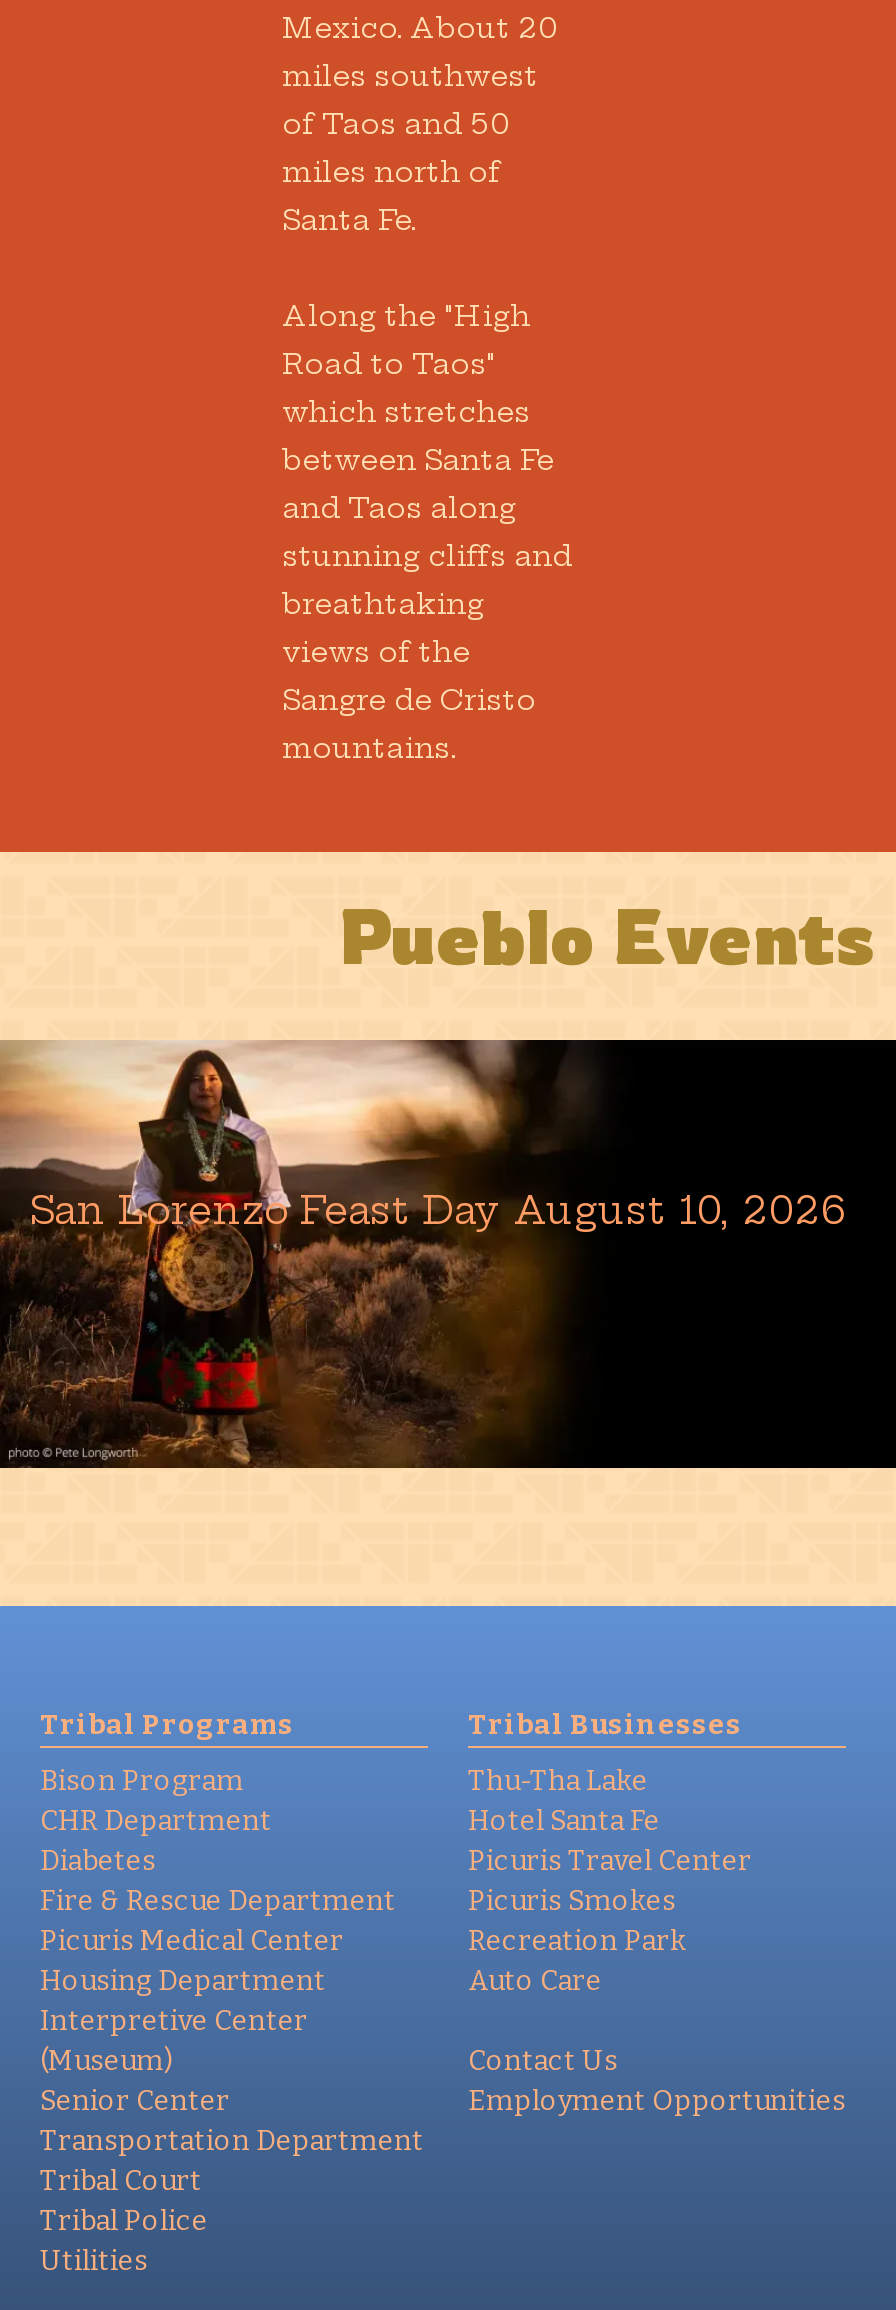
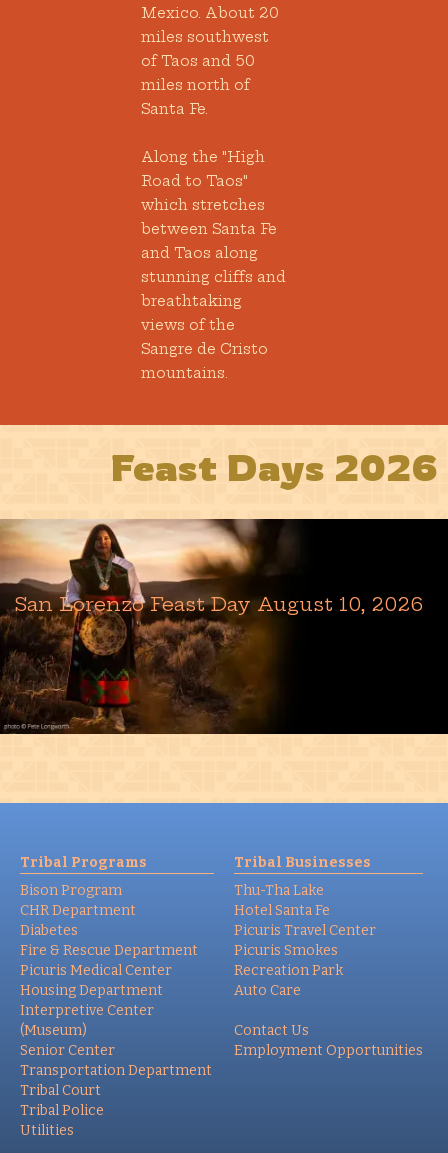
- Pueblo Events
+ Feast Days 2026
